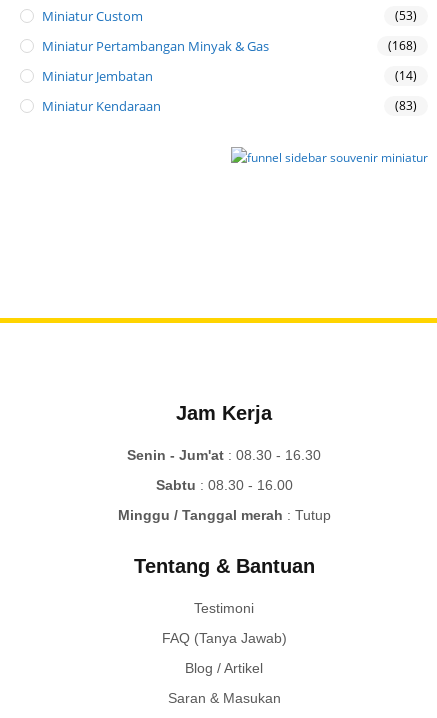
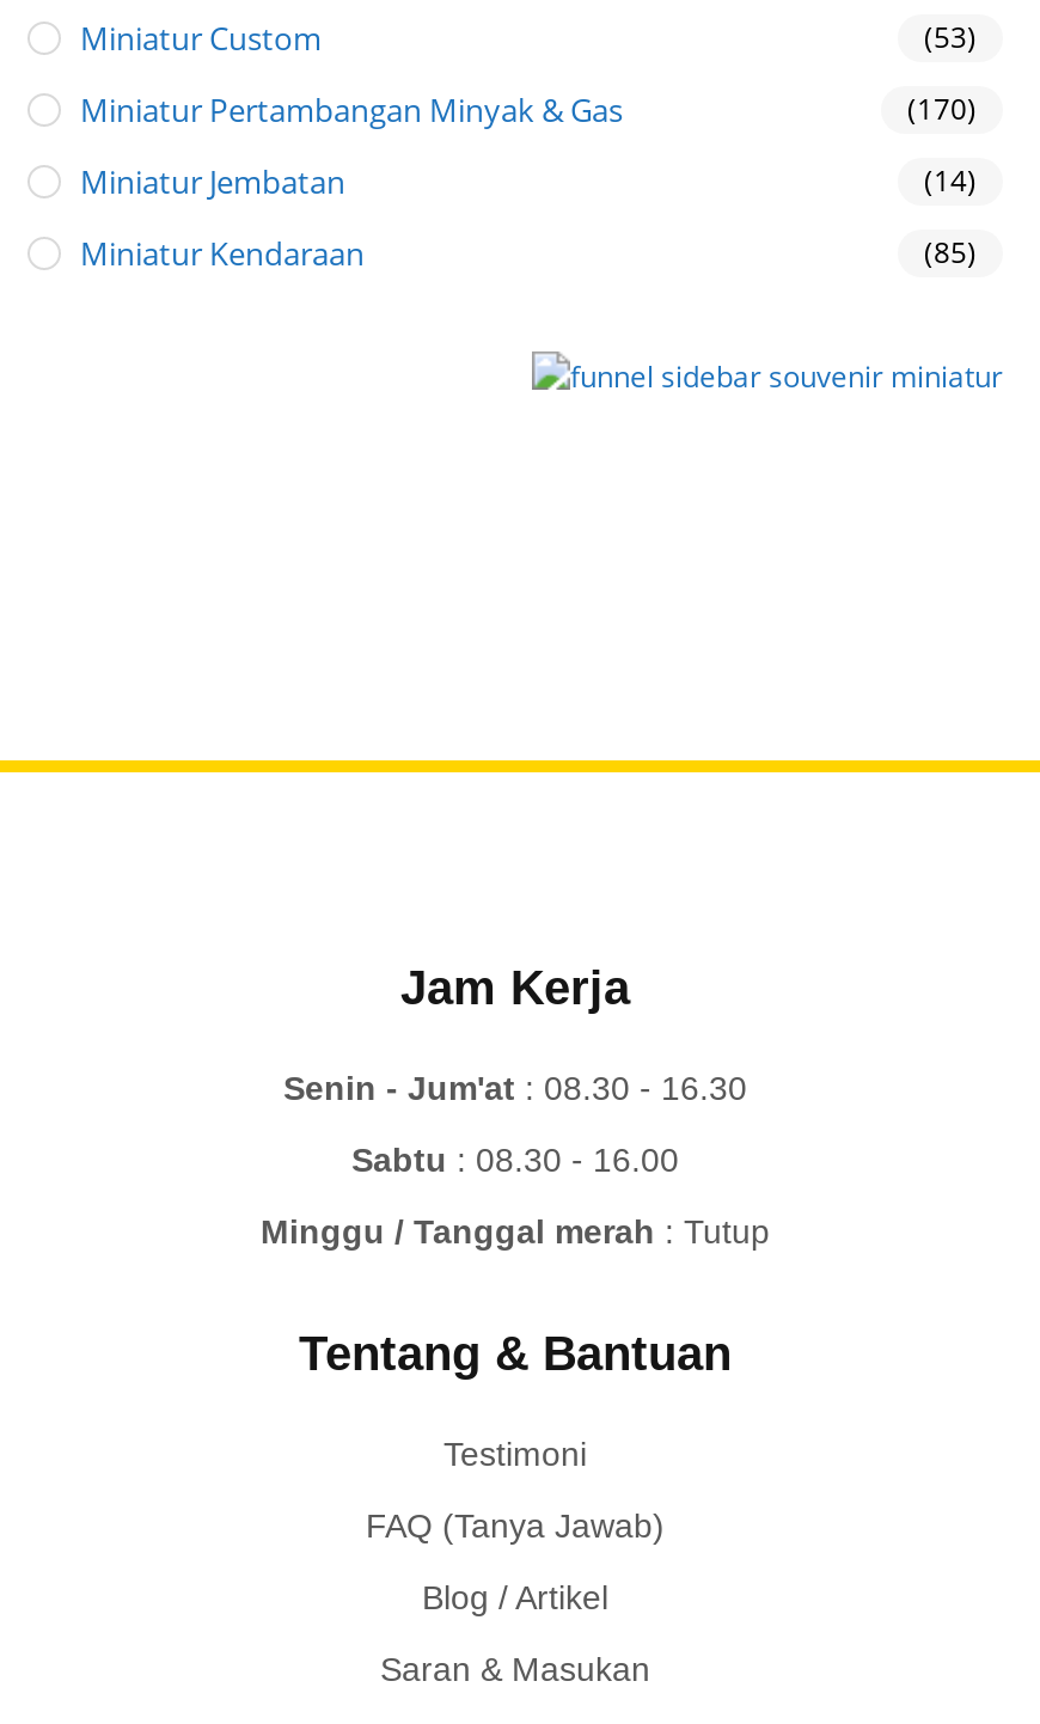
- (168)
+ (170)

- (83)
+ (85)
